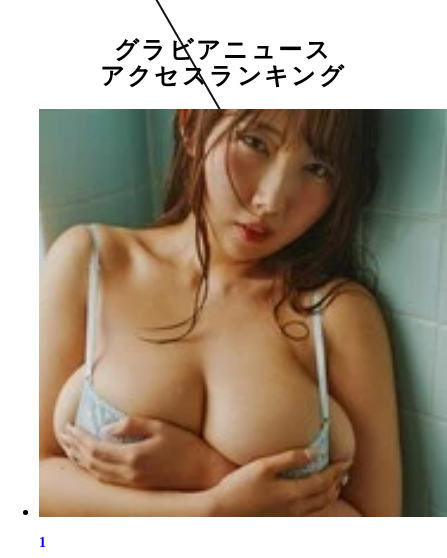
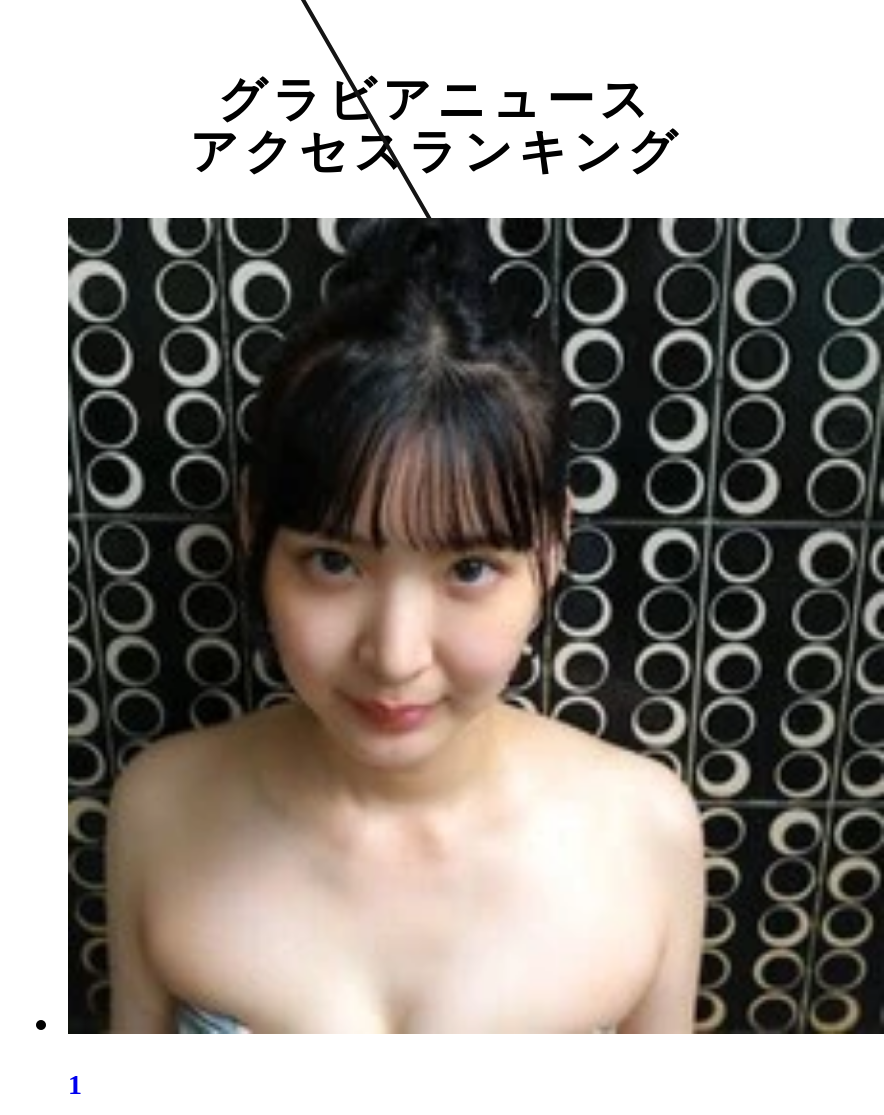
- [image]
+ [image]
